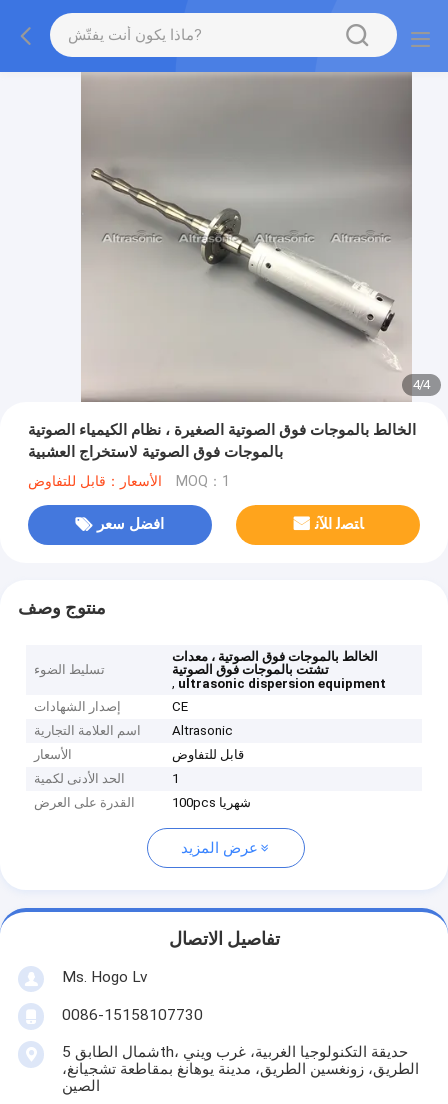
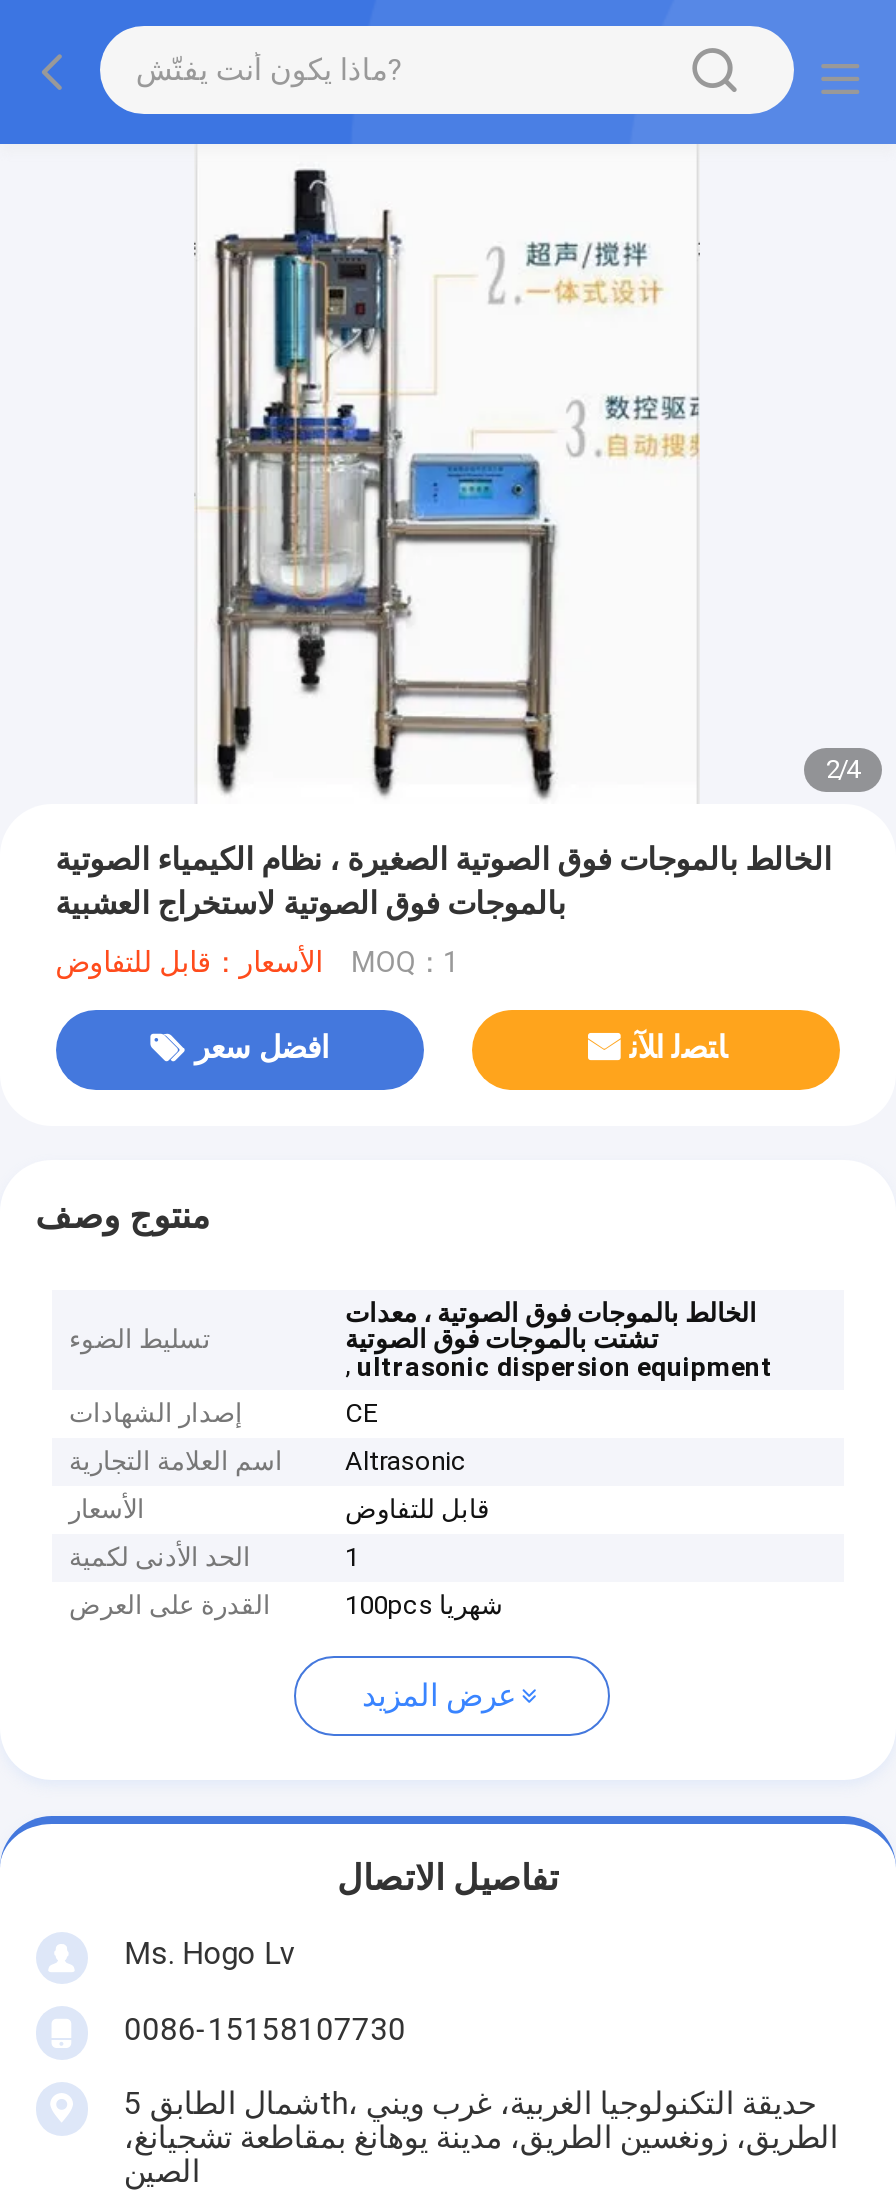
- [image]
- 4/4
+ [image]
+ 2/4
